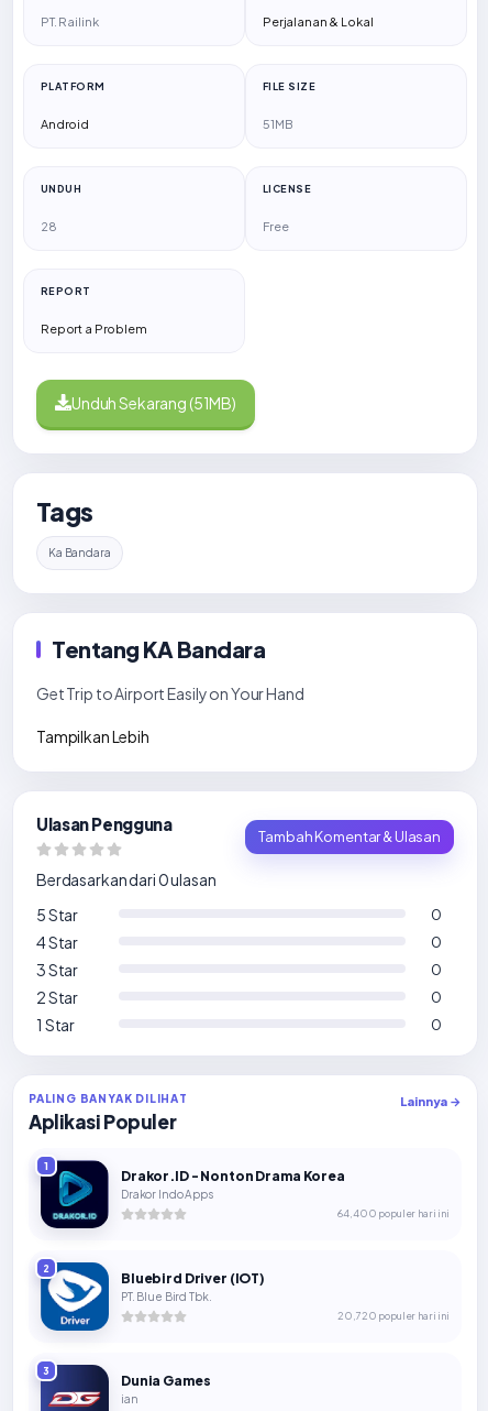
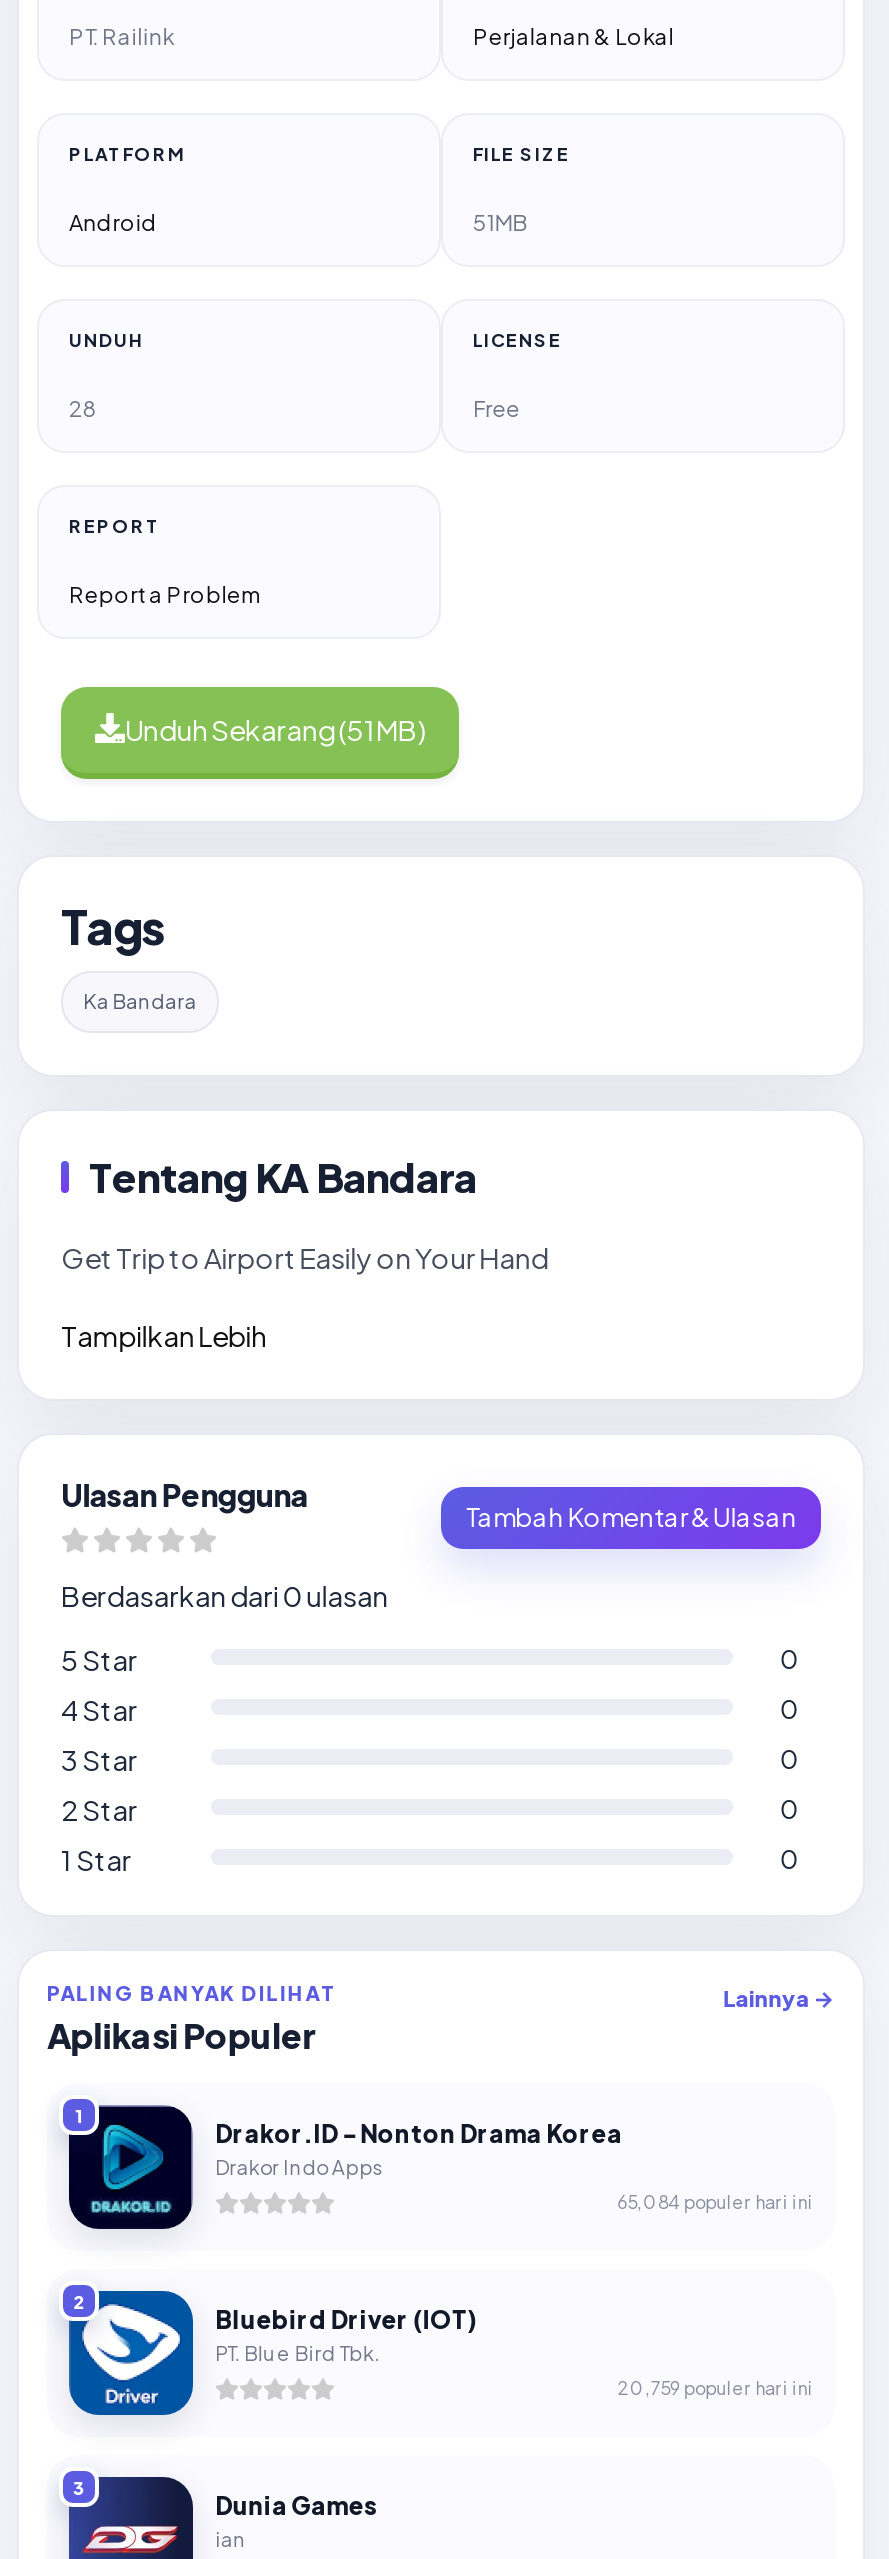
- 64,400 populer hari ini
+ 65,084 populer hari ini

- 20,720 populer hari ini
+ 20,759 populer hari ini
